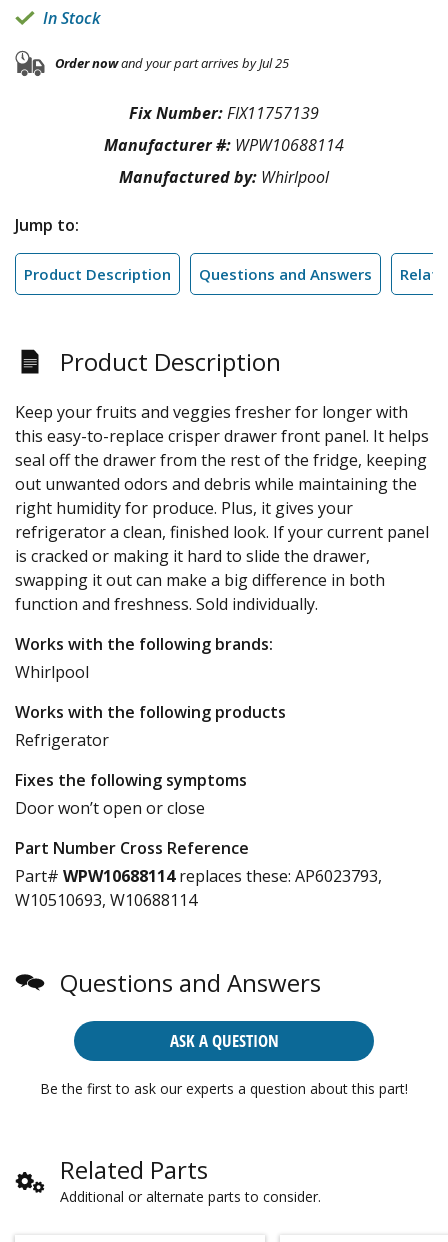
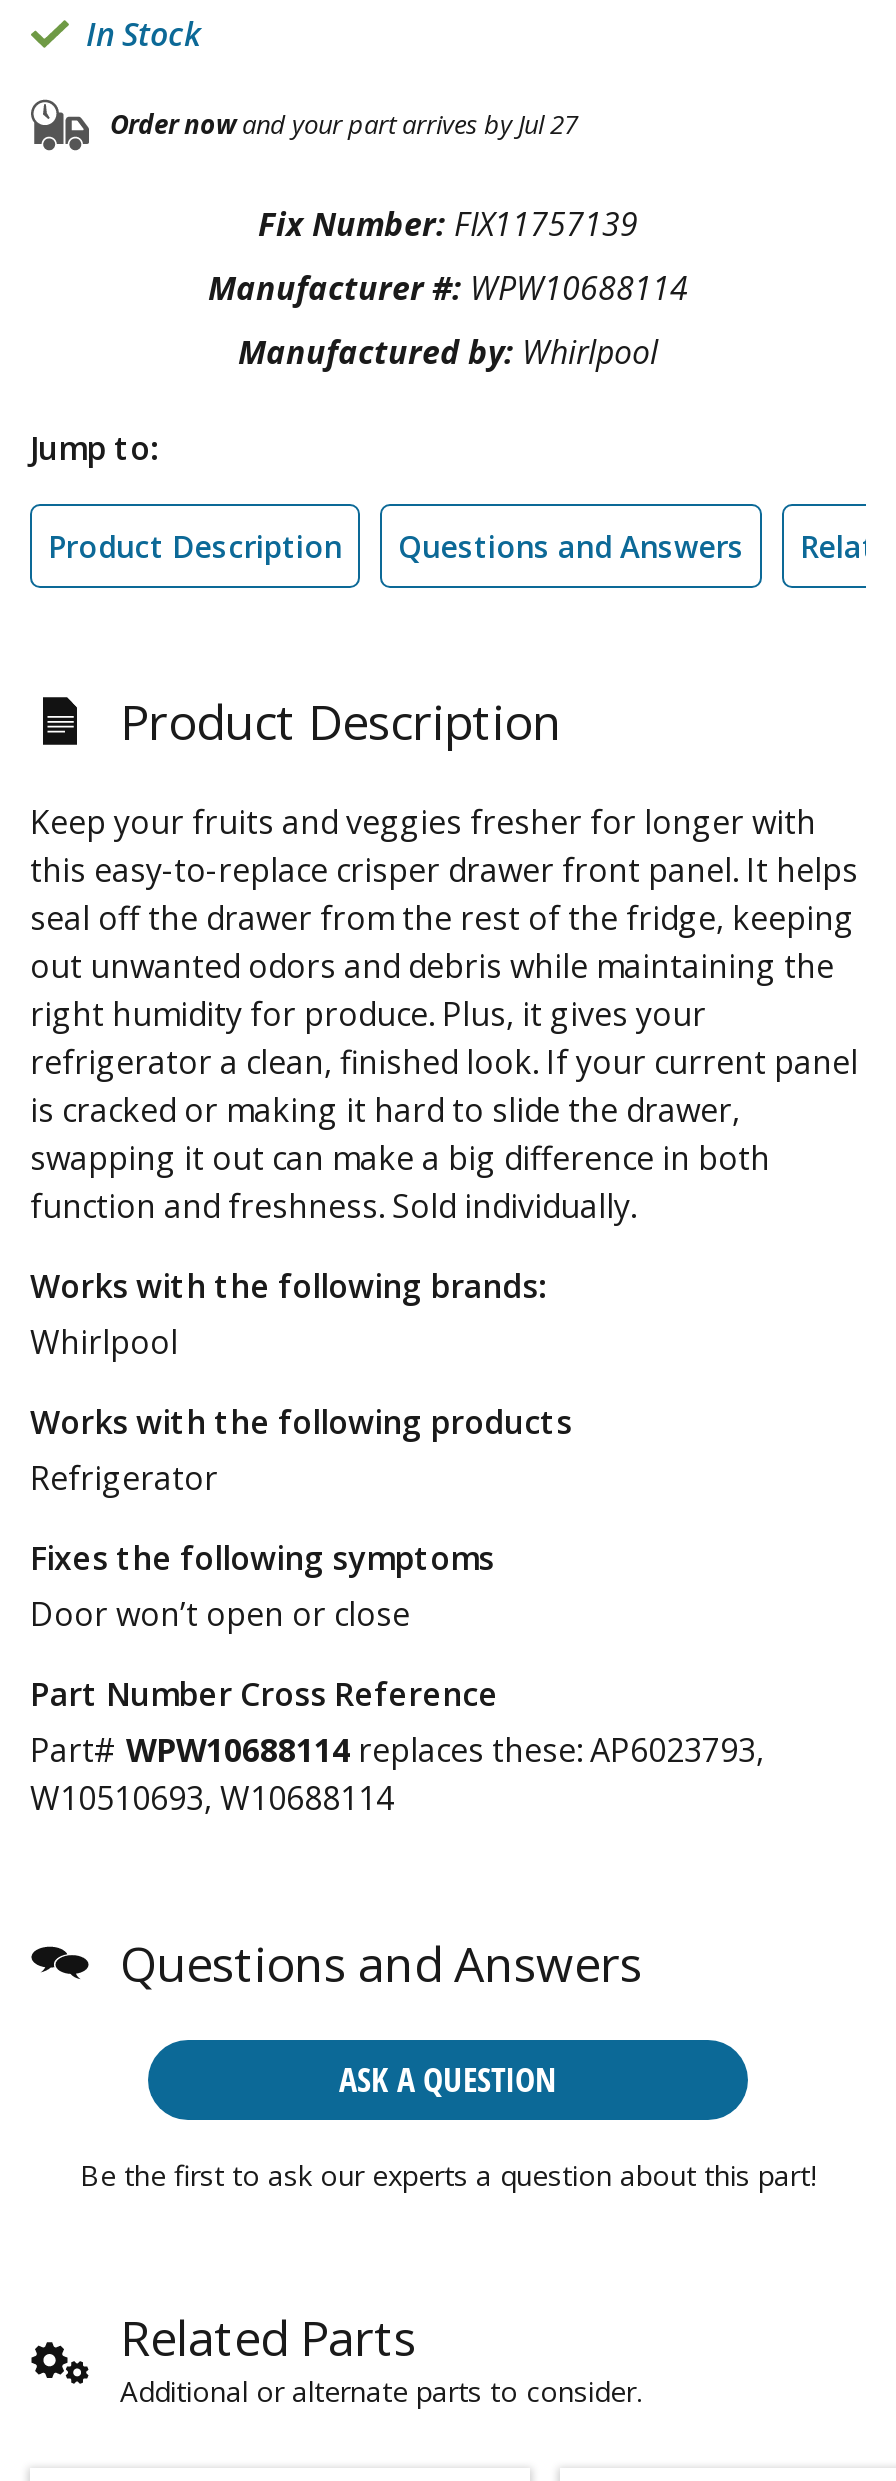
- Order nowand your part arrives by Jul 25
+ Order nowand your part arrives by Jul 27
